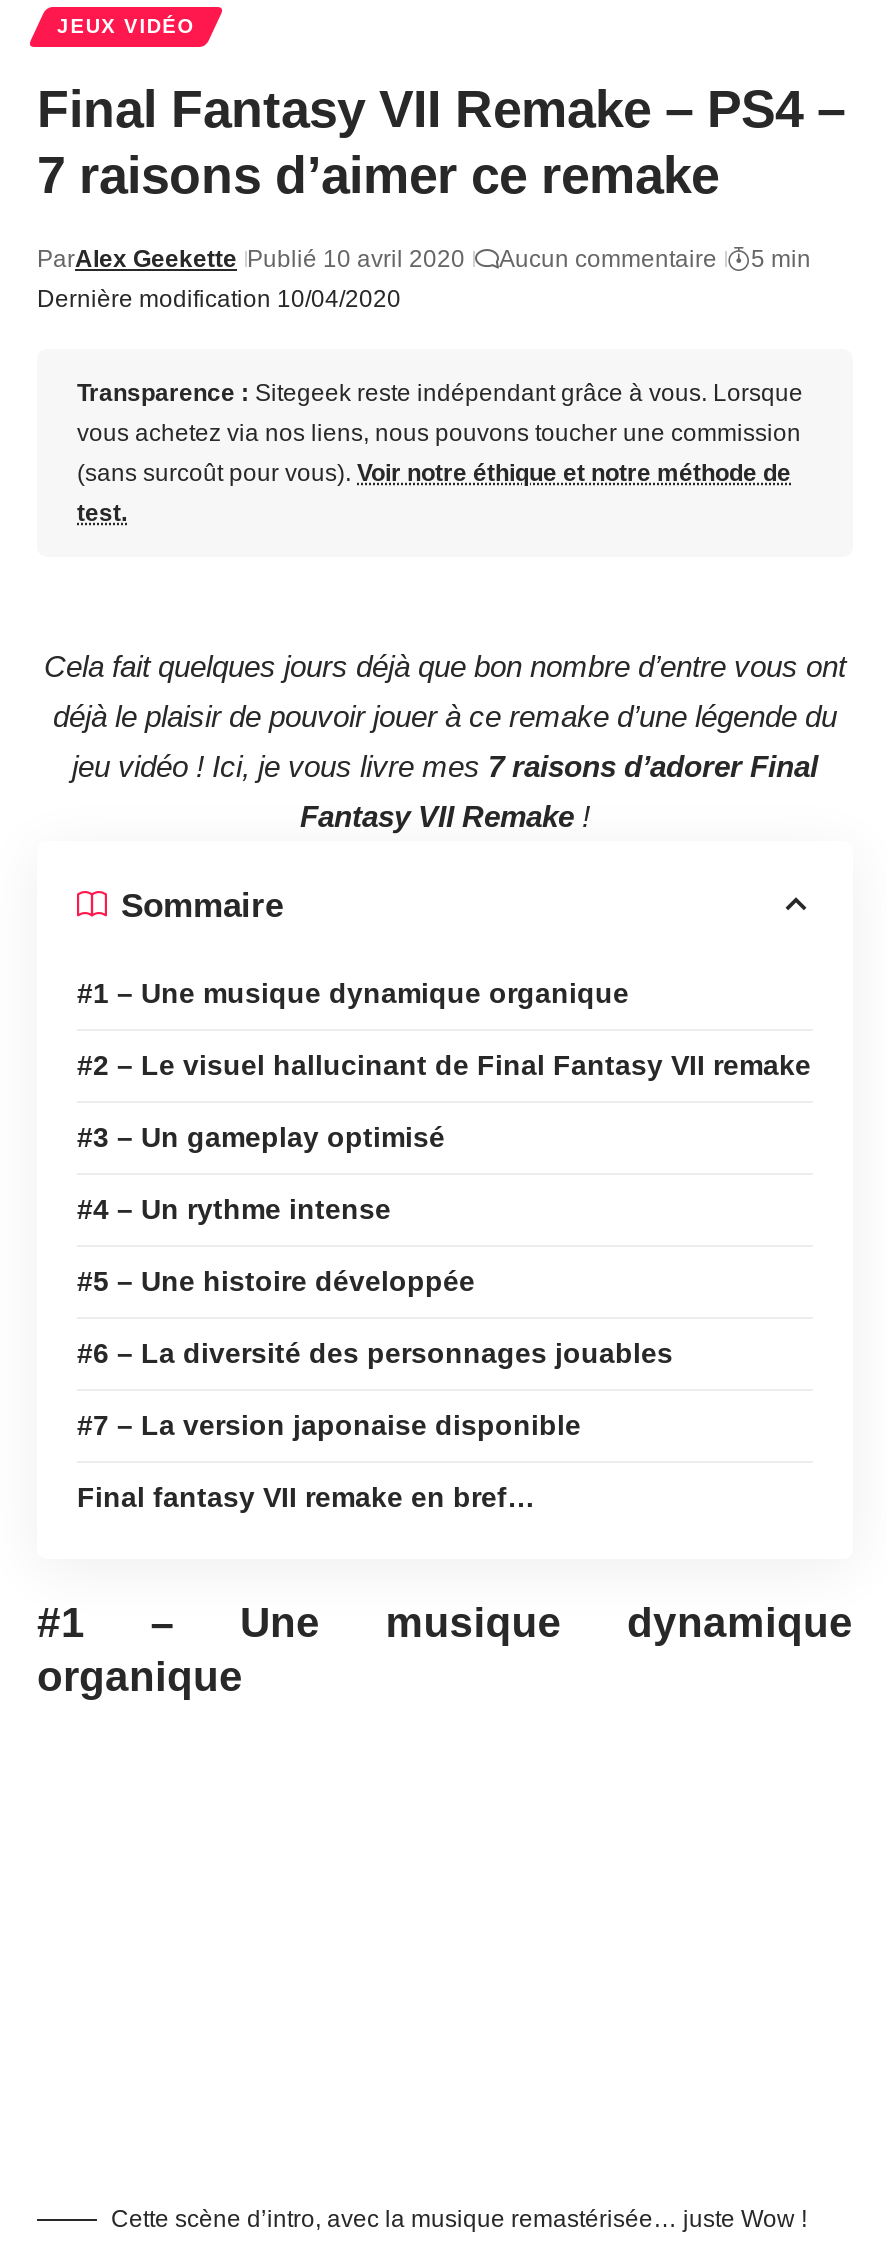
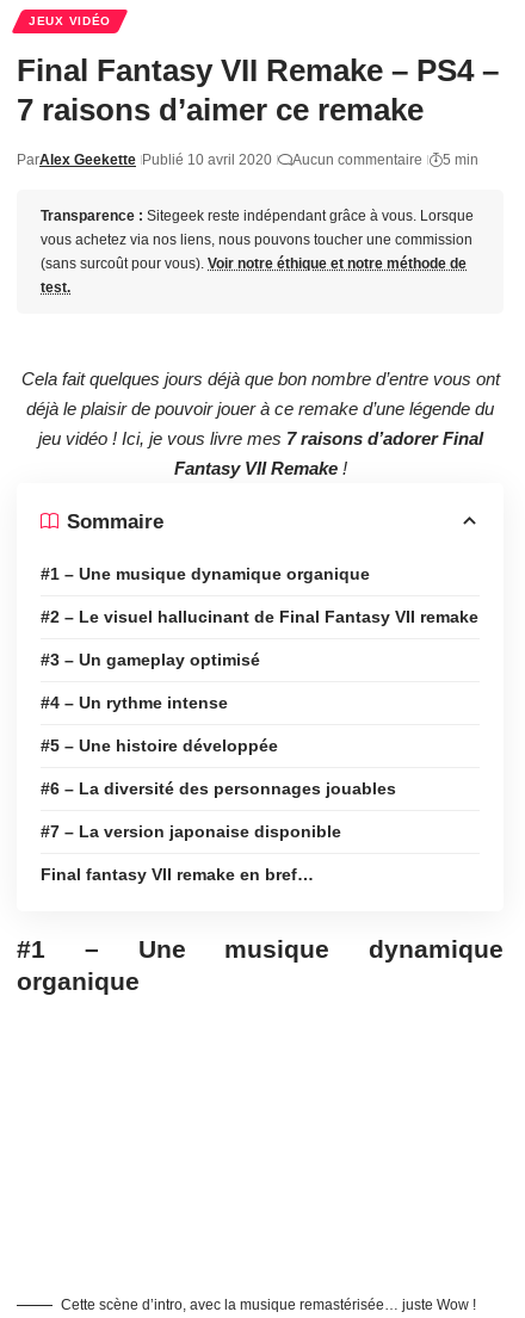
- Dernière modification 10/04/2020
